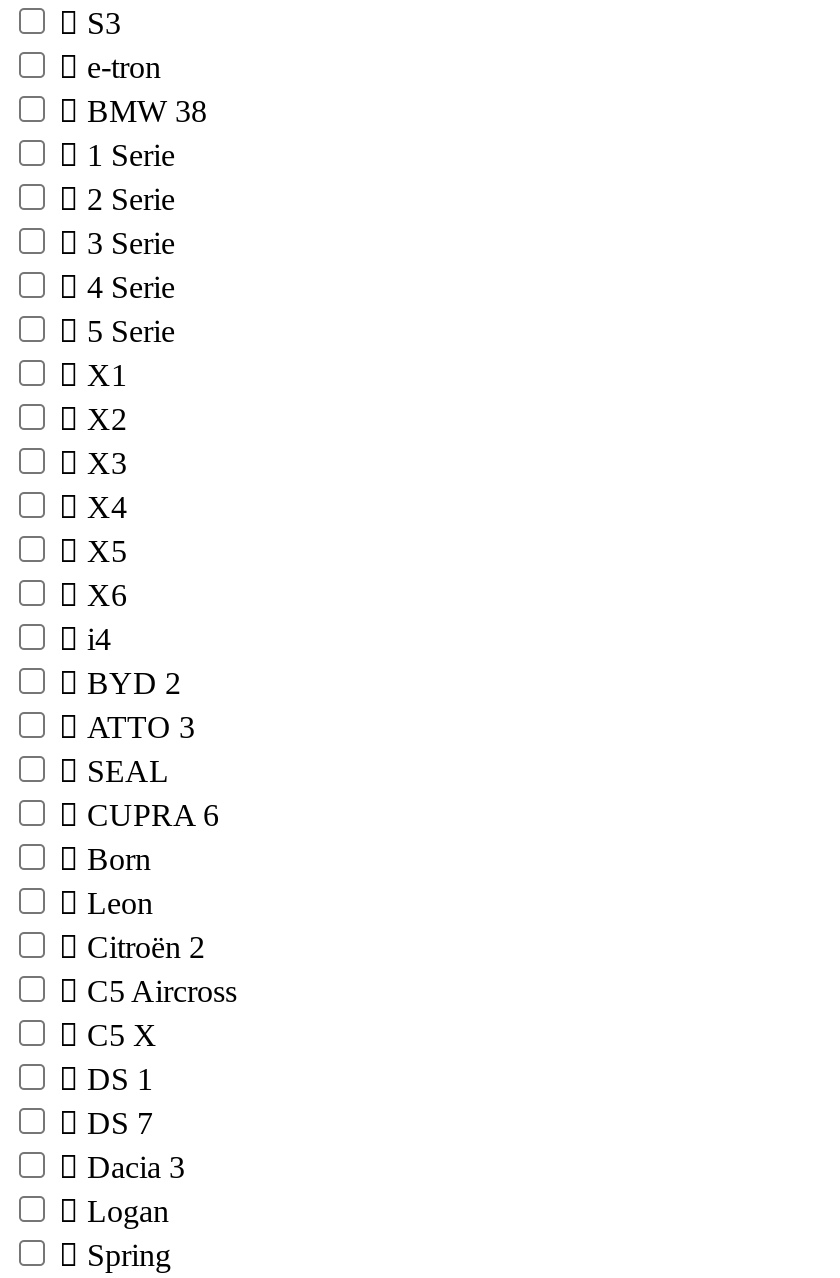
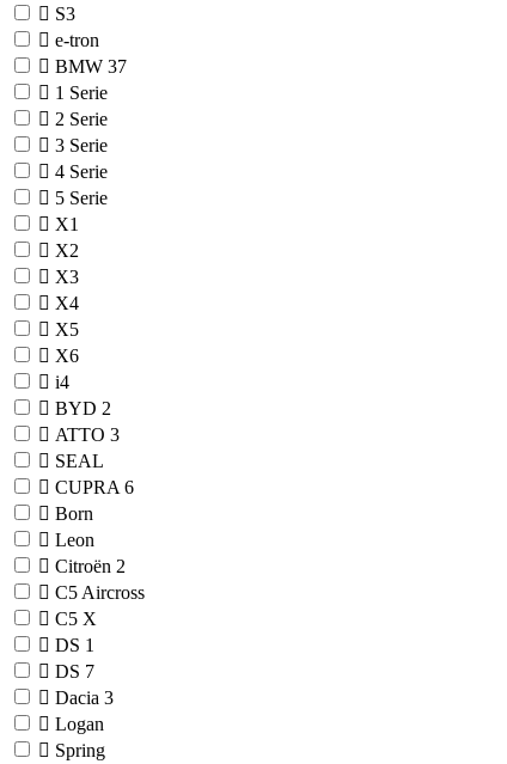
- BMW 38
+ BMW 37
